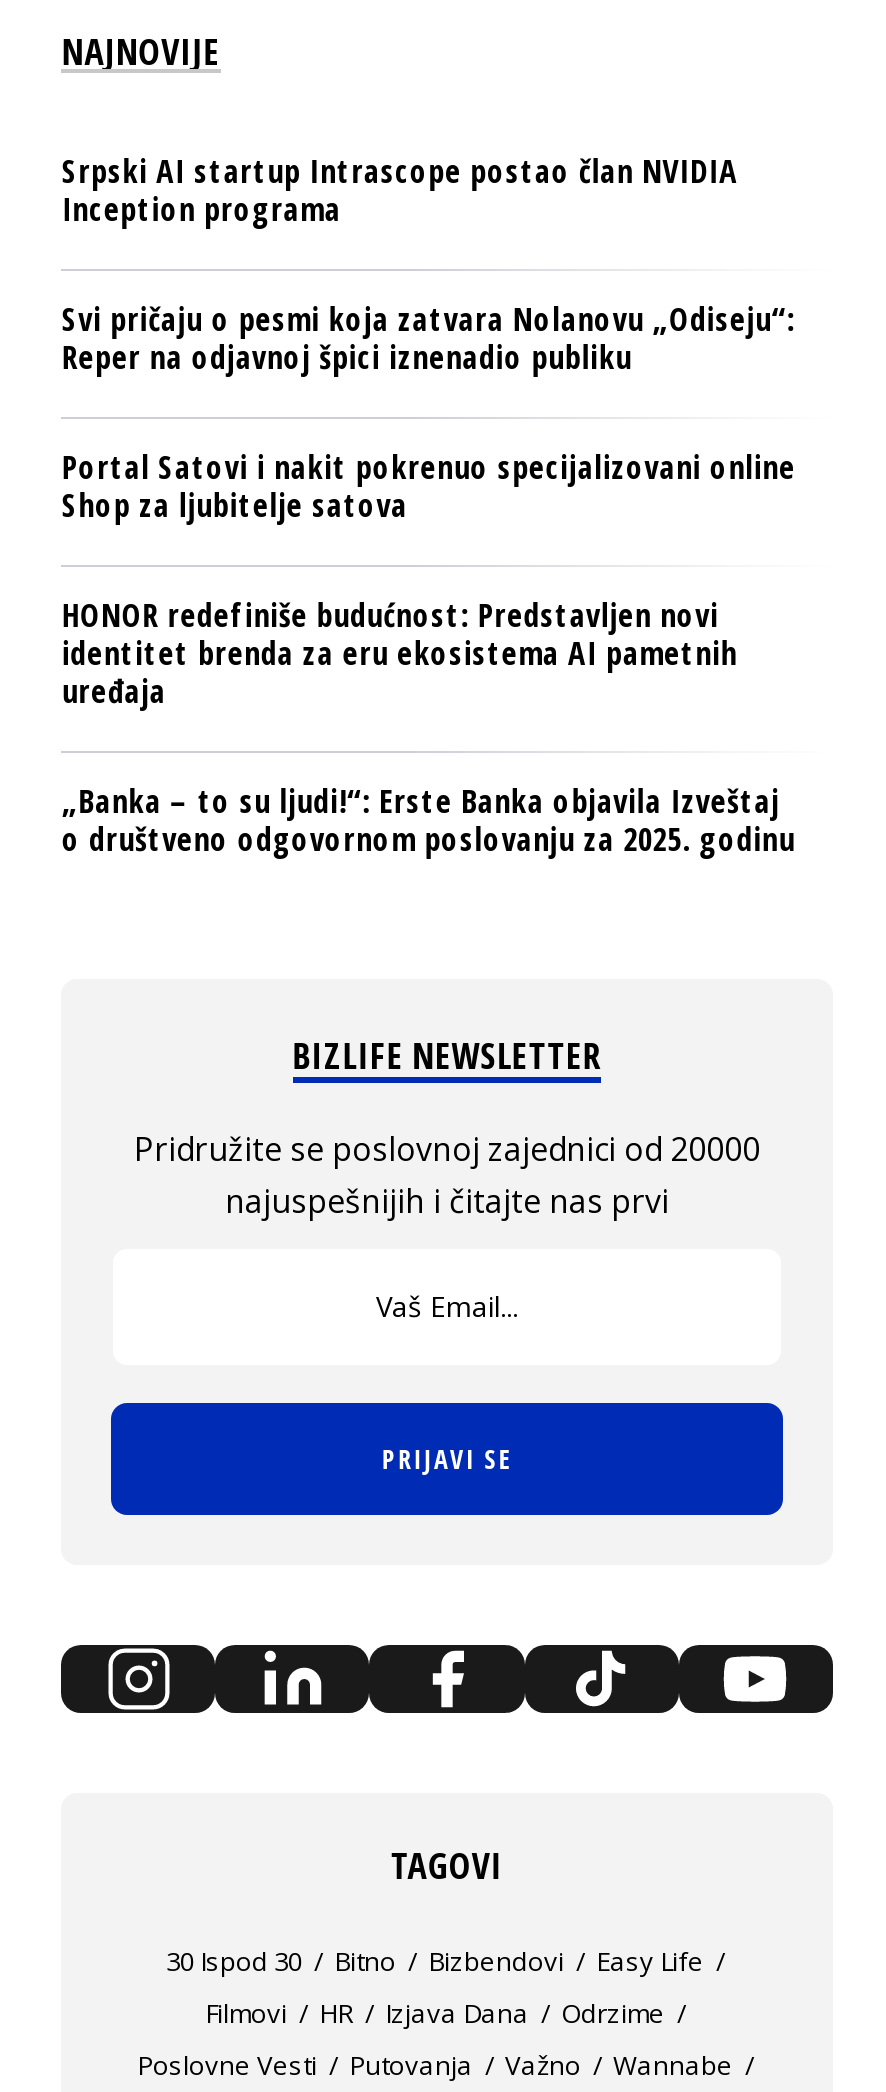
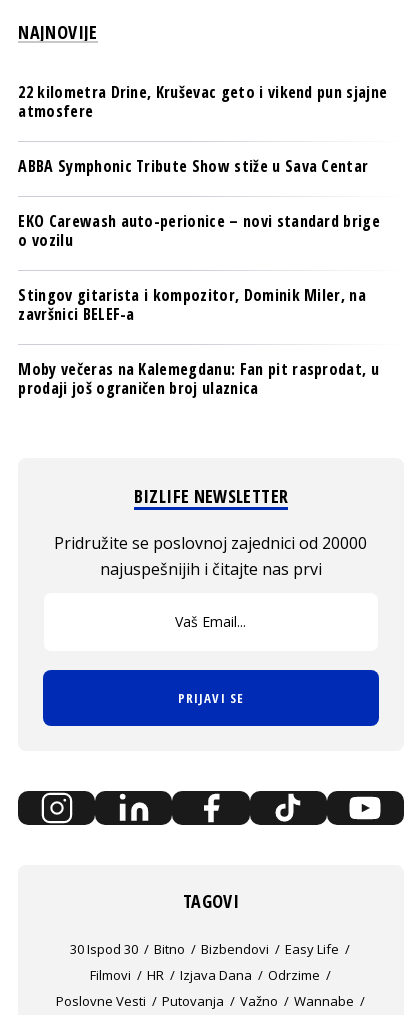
- Srpski AI startup Intrascope postao član NVIDIA
- Inception programa
+ 22 kilometra Drine, Kruševac geto i vikend pun sjajne
+ atmosfere

- Svi pričaju o pesmi koja zatvara Nolanovu „Odiseju“:
- Reper na odjavnoj špici iznenadio publiku
+ ABBA Symphonic Tribute Show stiže u Sava Centar

- Portal Satovi i nakit pokrenuo specijalizovani online
- Shop za ljubitelje satova
+ EKO Carewash auto-perionice – novi standard brige
+ o vozilu

- HONOR redefiniše budućnost: Predstavljen novi
- identitet brenda za eru ekosistema AI pametnih
- uređaja
+ Stingov gitarista i kompozitor, Dominik Miler, na
+ završnici BELEF-a

- „Banka – to su ljudi!“: Erste Banka objavila Izveštaj
- o društveno odgovornom poslovanju za 2025. godinu
+ Moby večeras na Kalemegdanu: Fan pit rasprodat, u
+ prodaji još ograničen broj ulaznica
